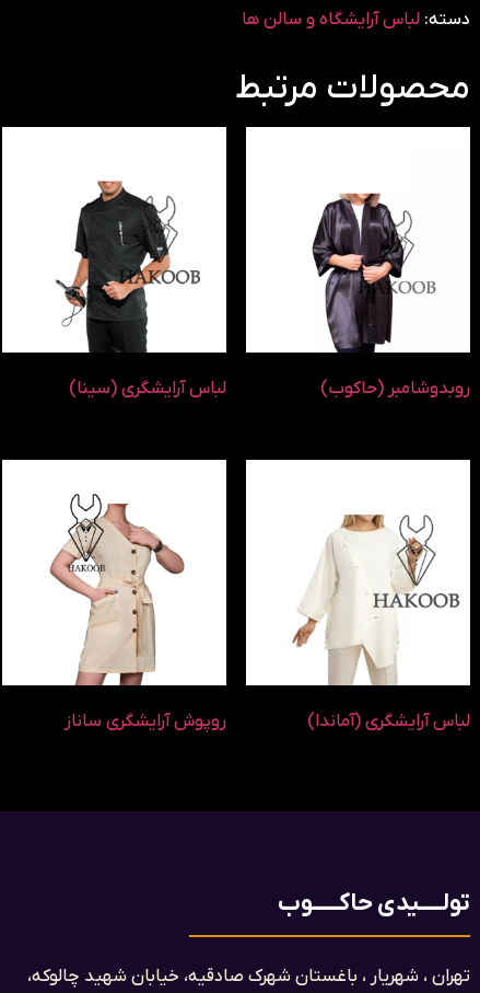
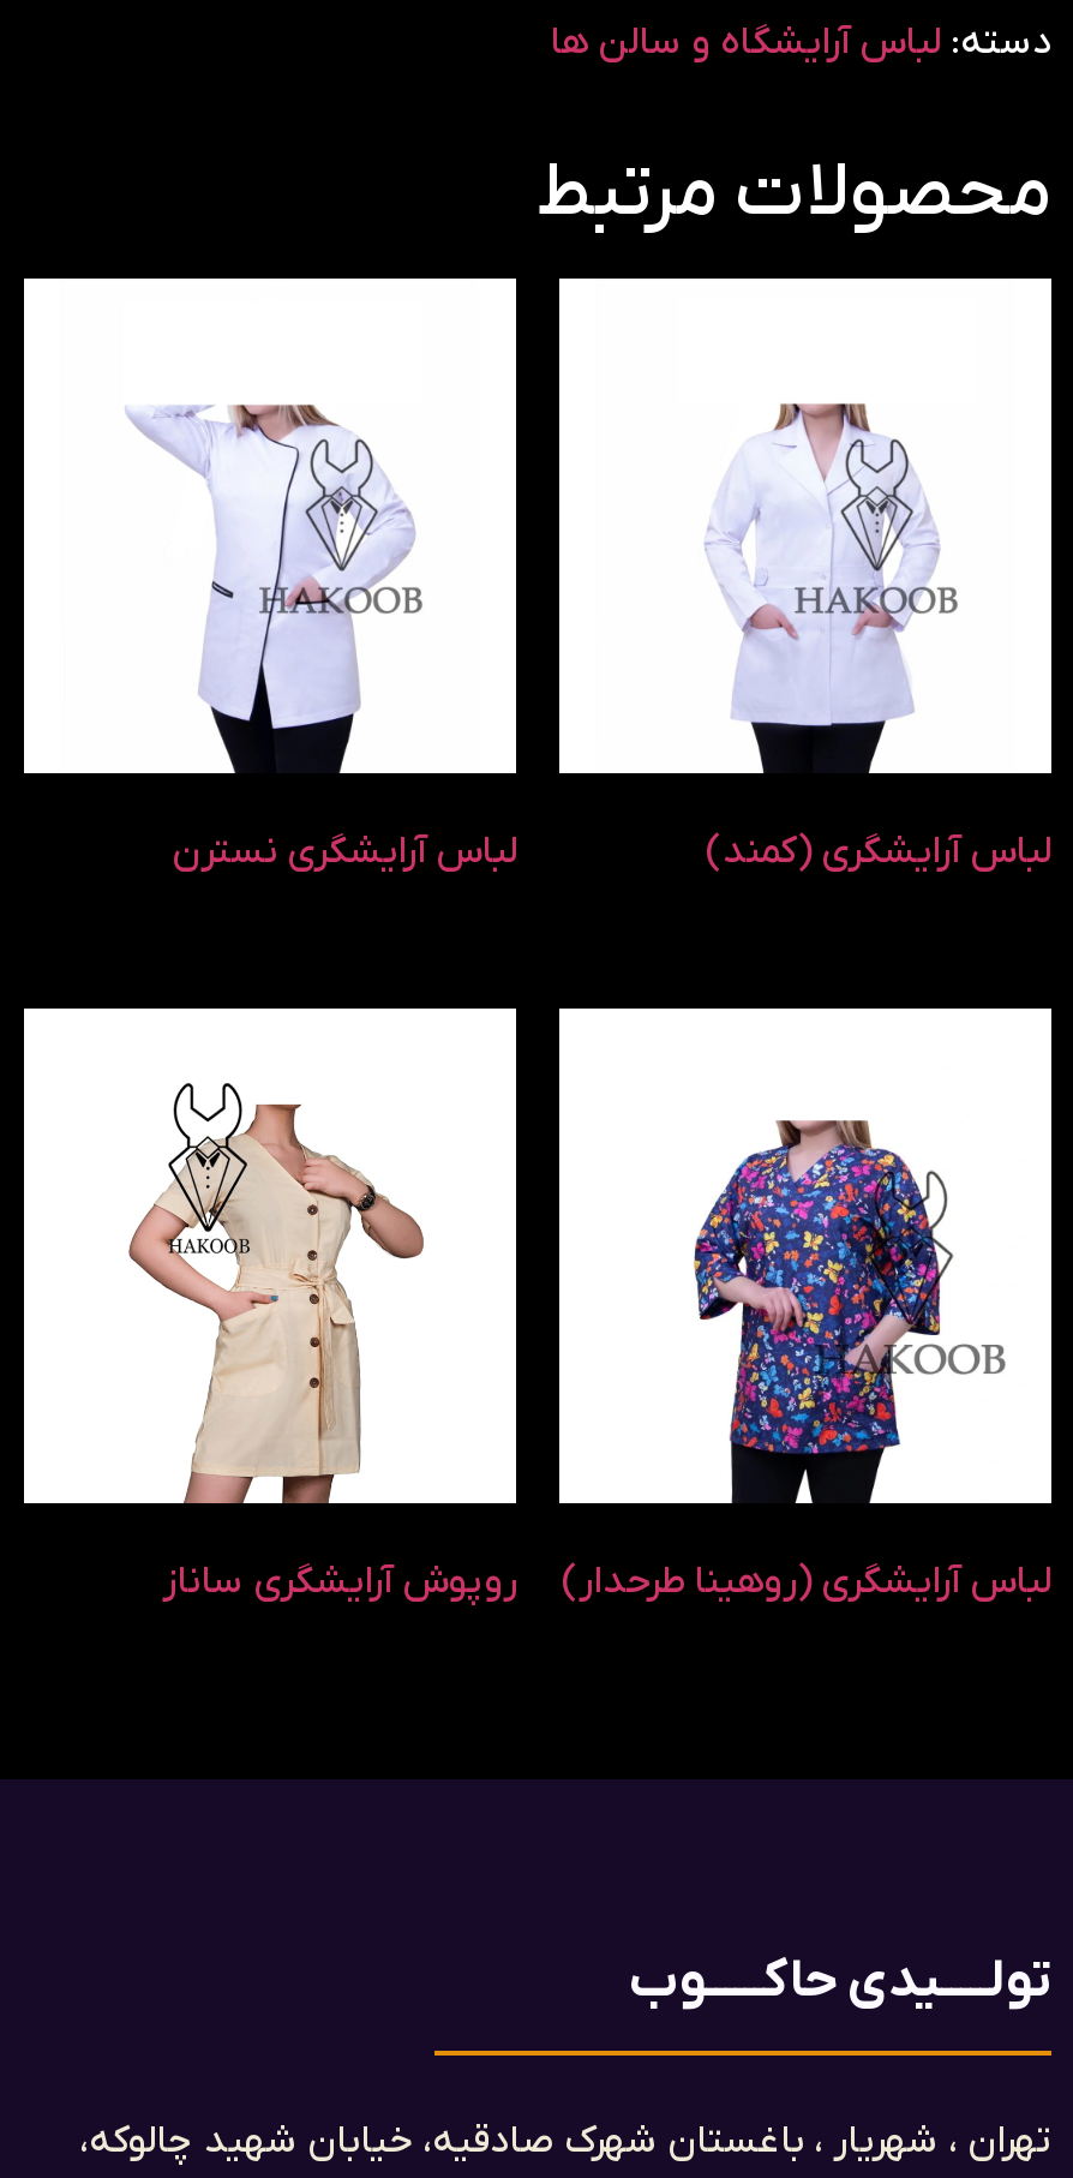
- [image]
- روبدوشامبر (حاکوب)
- لباس آرایشگری (سینا)
+ [image]
+ لباس آرایشگری (کمند)
+ لباس آرایشگری نسترن

- [image]
+ [image]

- [image]
- لباس آرایشگری (آماندا)
+ [image]
+ لباس آرایشگری (روهینا طرحدار)
